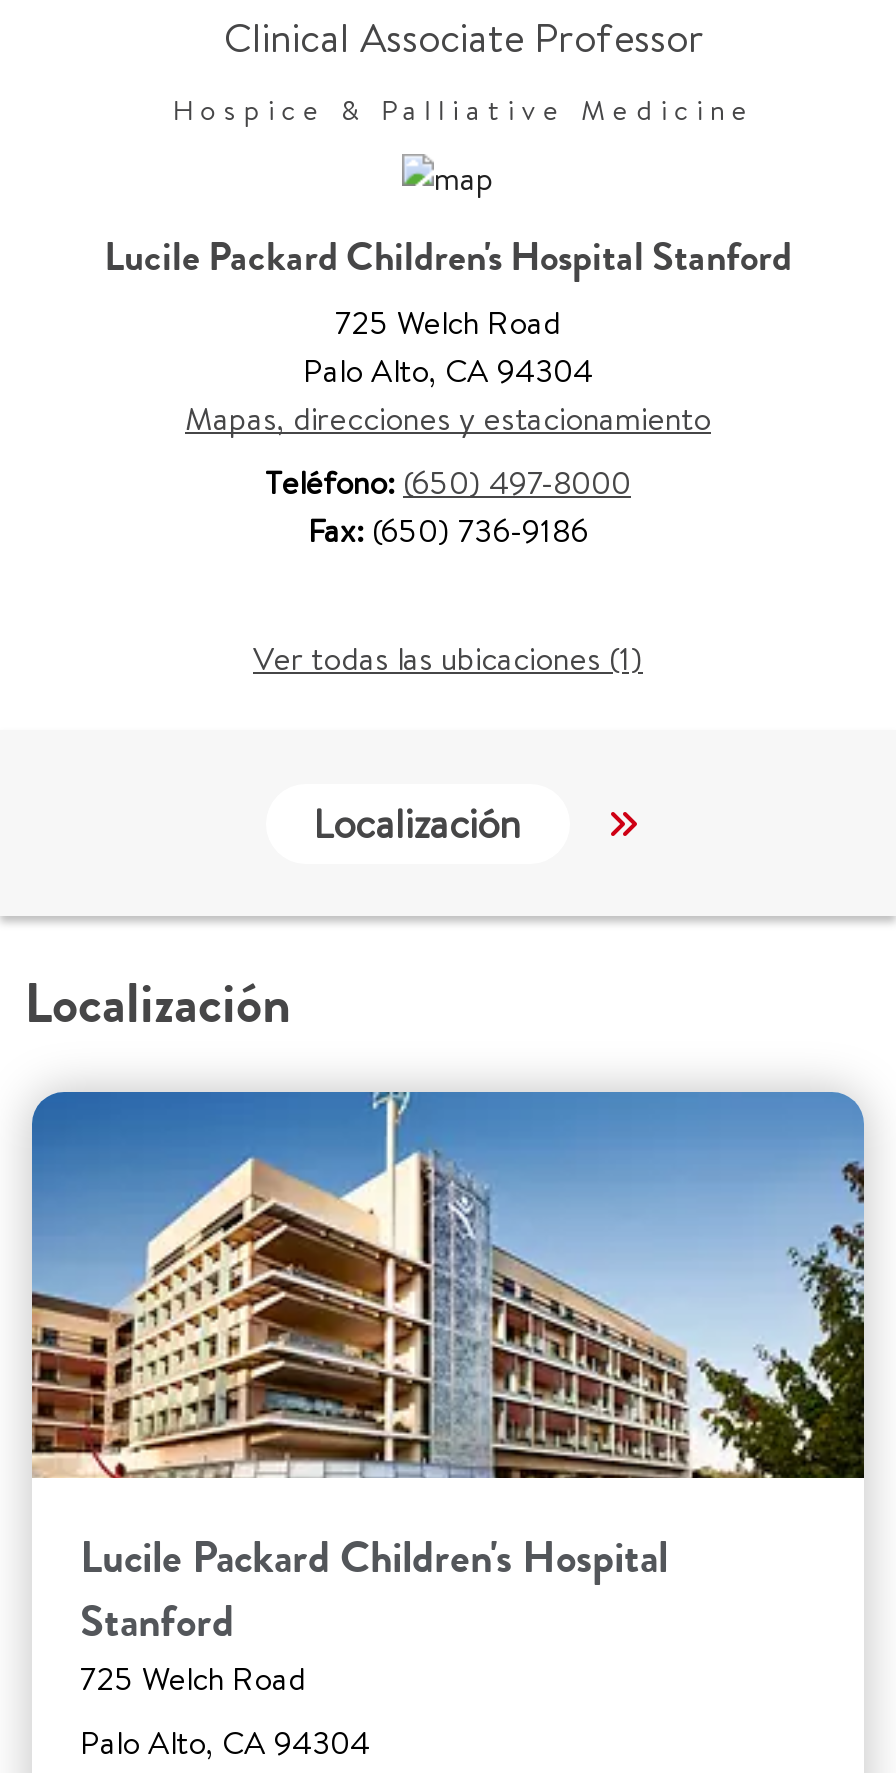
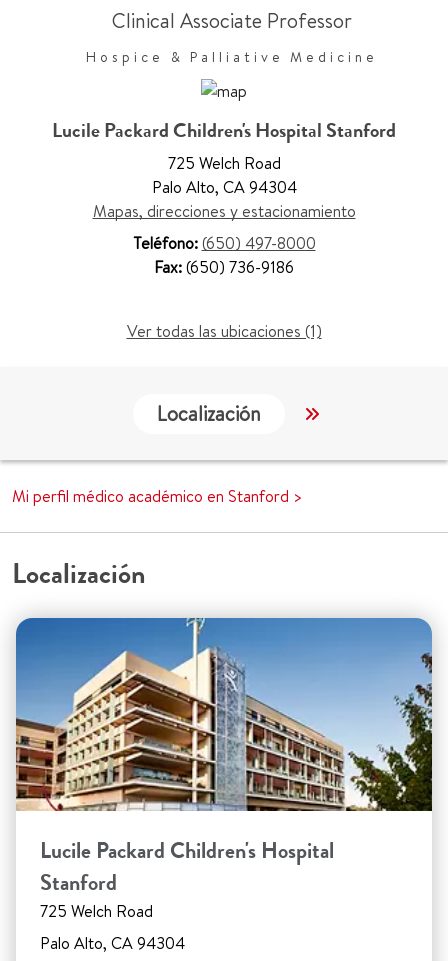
+ Mi perfil médico académico en Stanford >
